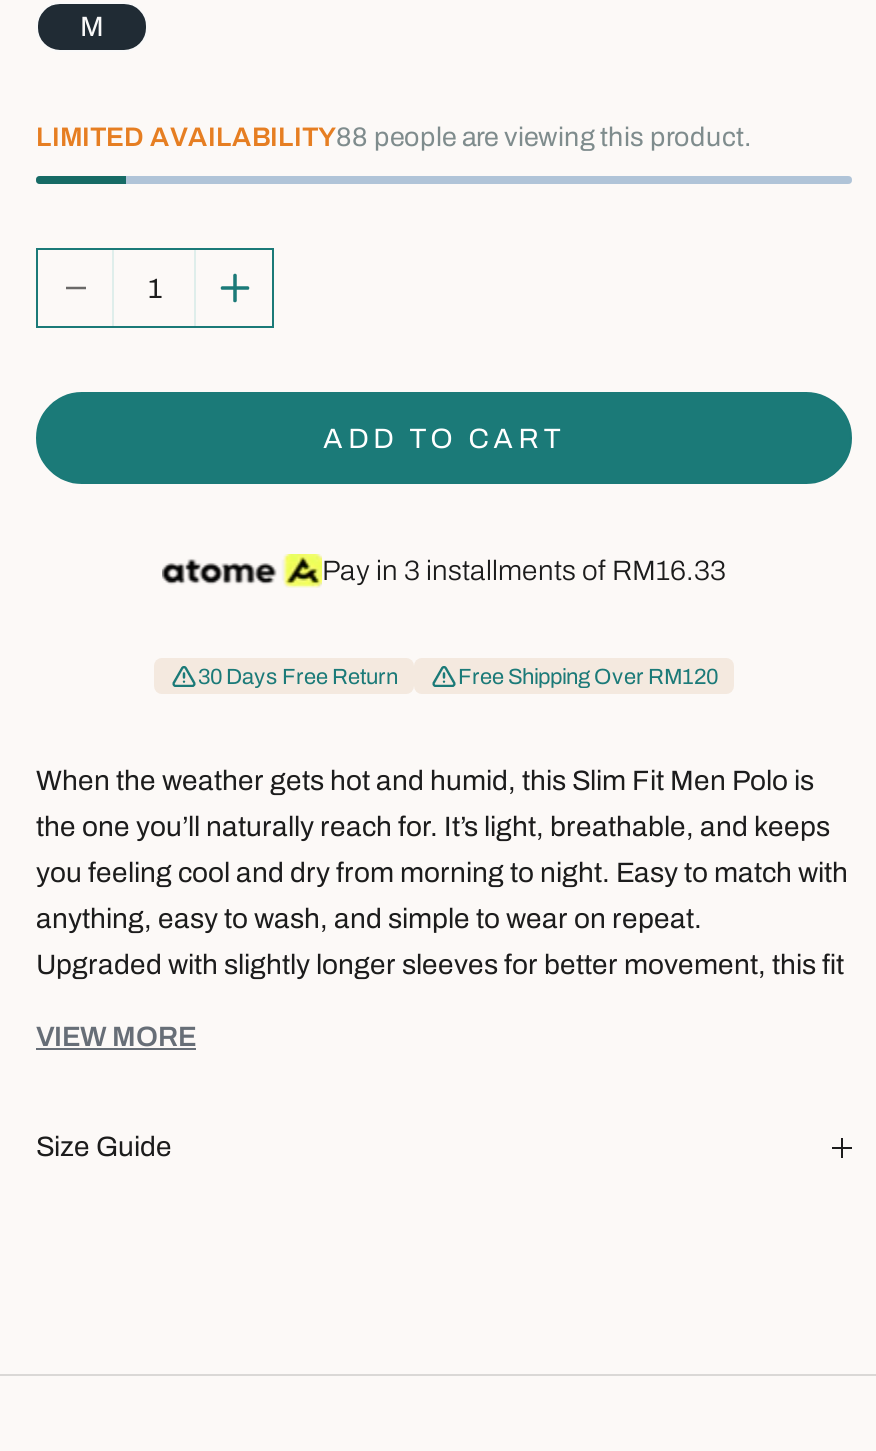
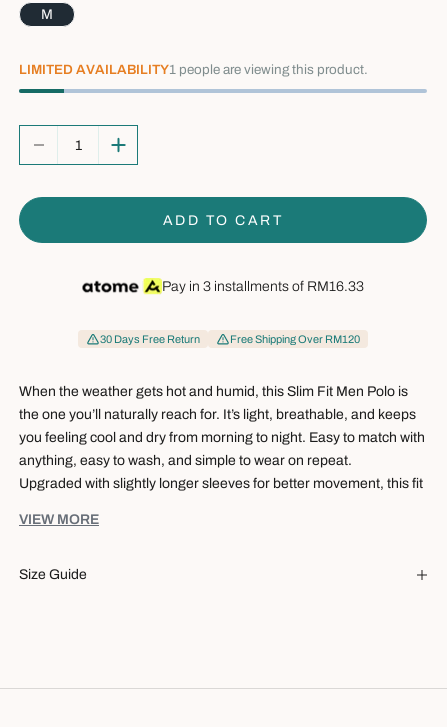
- LIMITED AVAILABILITY88 people are viewing this product.
+ LIMITED AVAILABILITY1 people are viewing this product.
